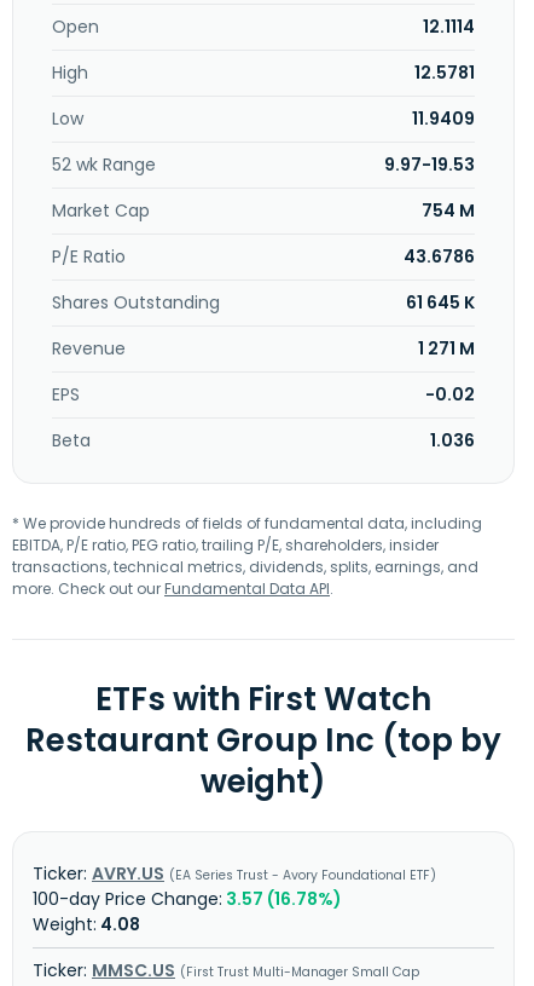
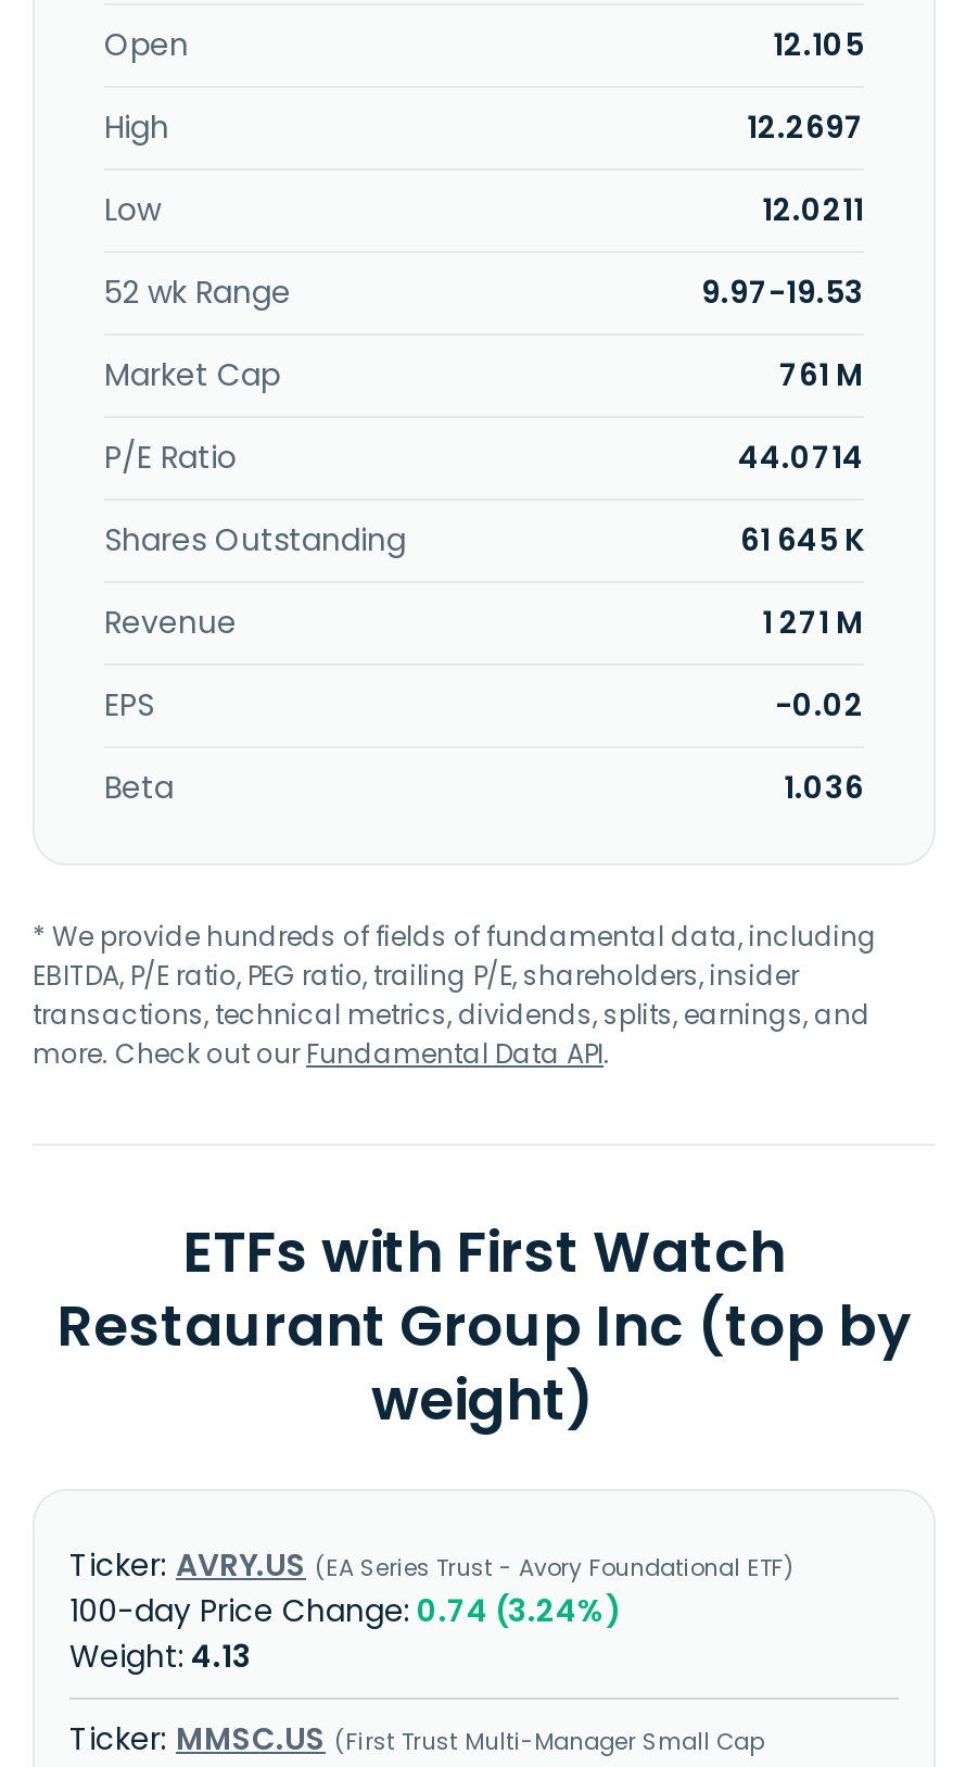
- 12.1114
+ 12.105

- 12.5781
+ 12.2697

- 11.9409
+ 12.0211

- 754 M
+ 761 M

- 43.6786
+ 44.0714

- 3.57 (16.78%)
+ 0.74 (3.24%)

- 4.08
+ 4.13
